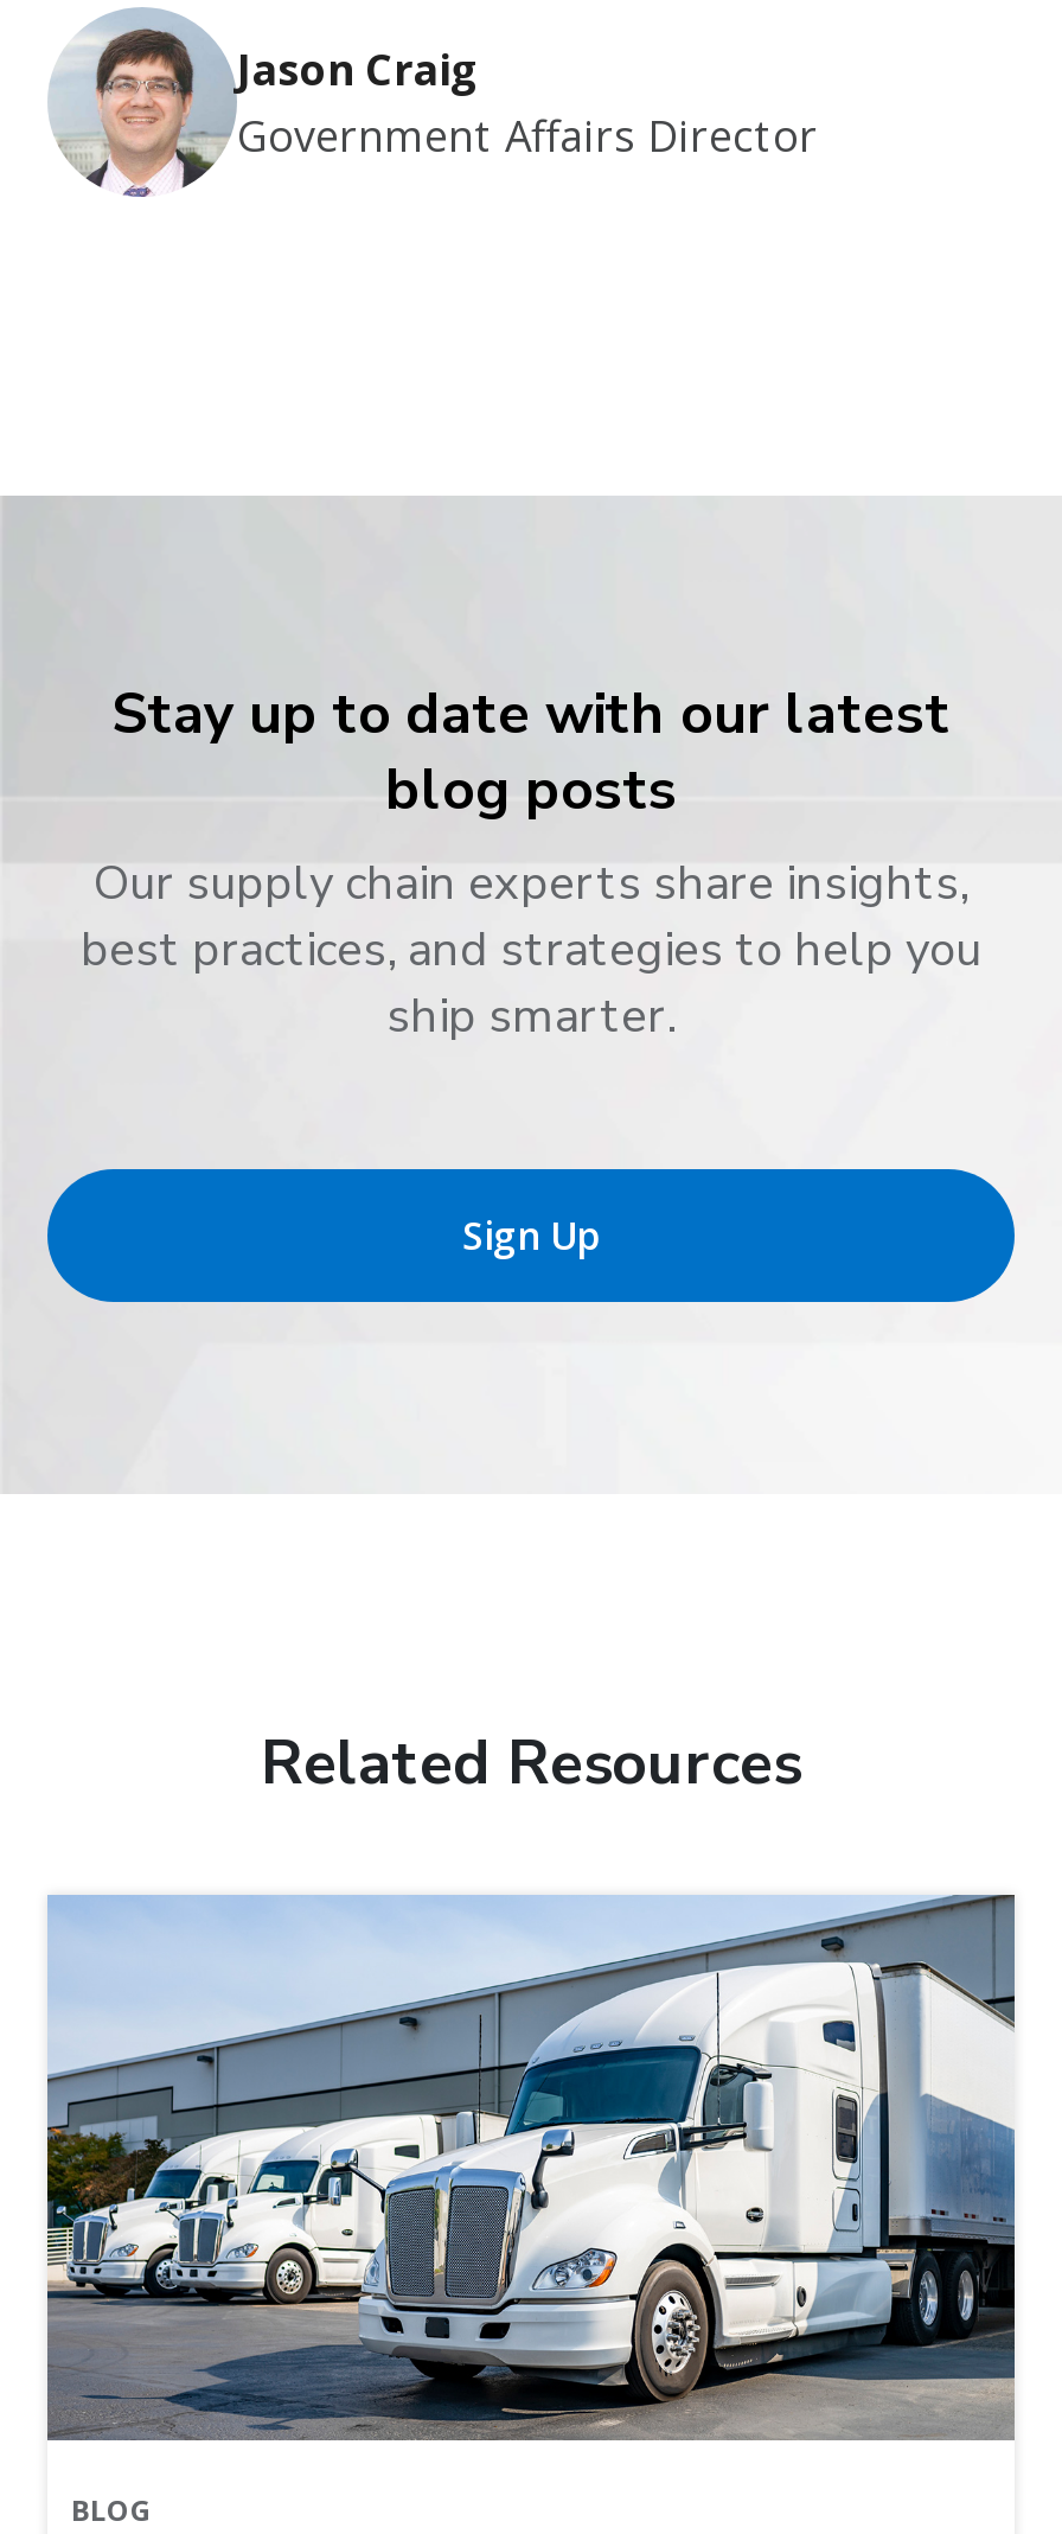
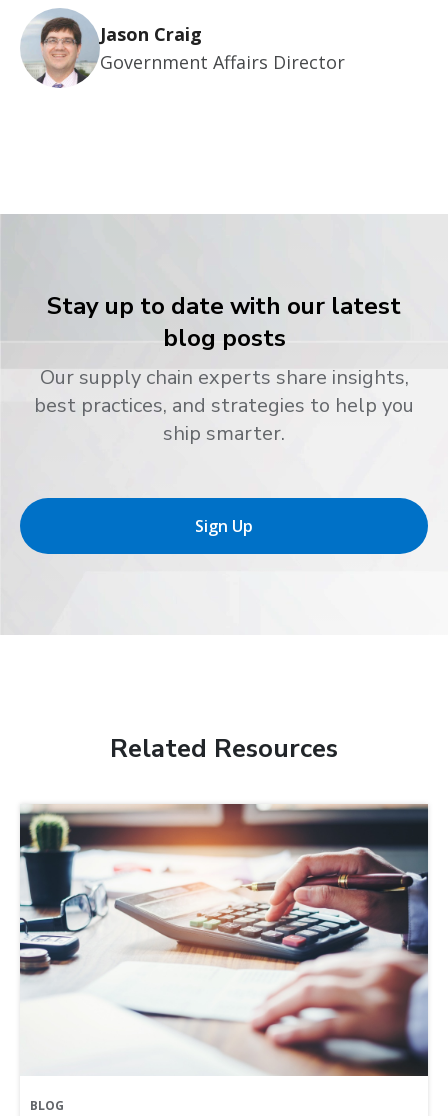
- [image]
+ [image]
